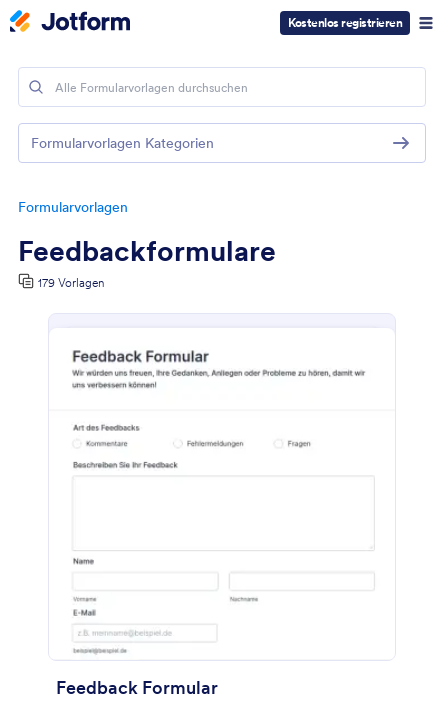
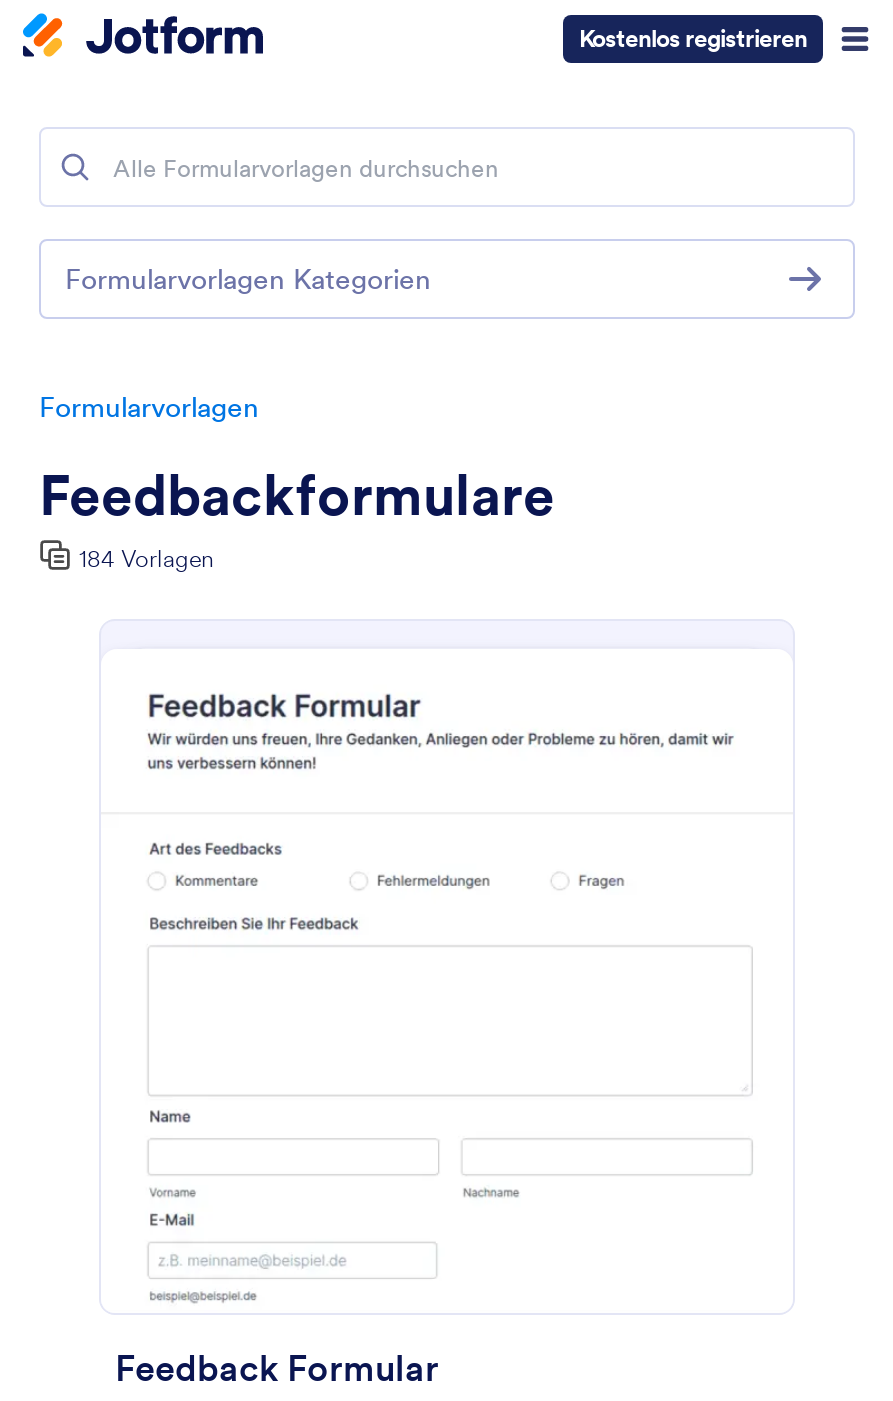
- 179 Vorlagen
+ 184 Vorlagen
